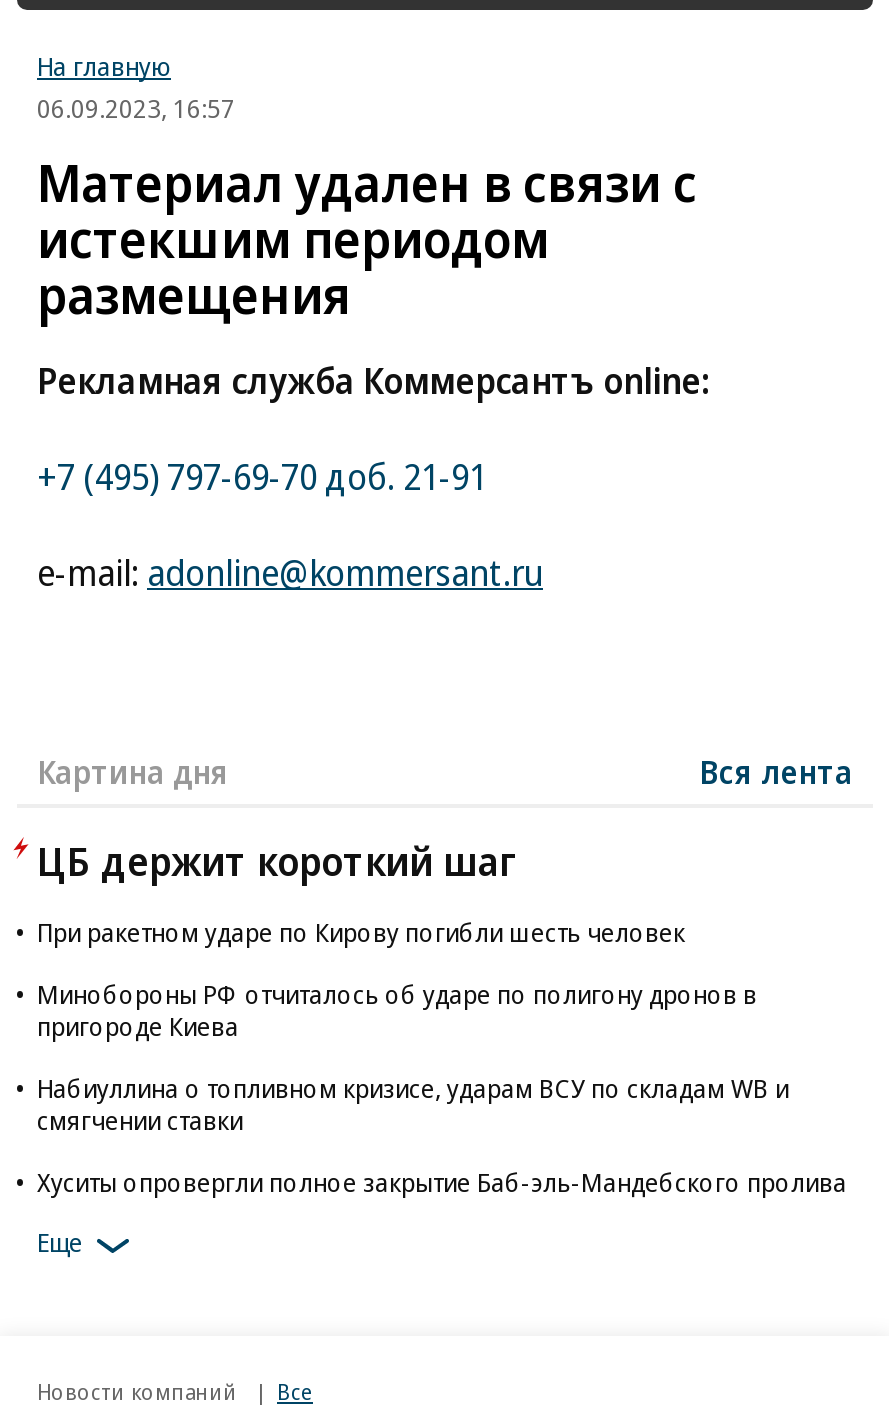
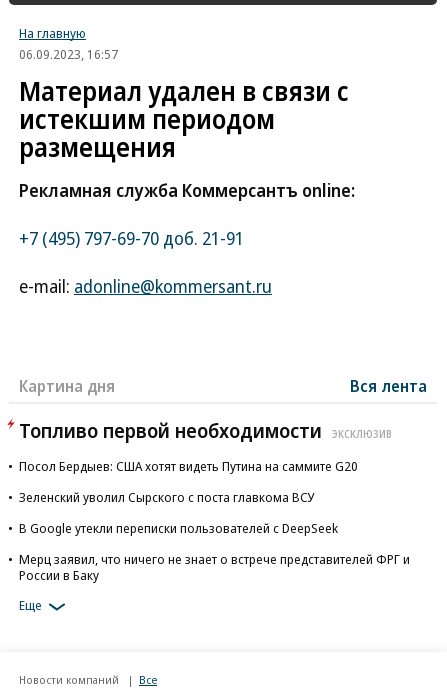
- ЦБ держит короткий шаг
+ Топливо первой необходимости
+ ЭКСКЛЮЗИВ

- При ракетном ударе по Кирову погибли шесть человек
+ Посол Бердыев: США хотят видеть Путина на саммите G20

- Минобороны РФ отчиталось об ударе по полигону дронов в
- пригороде Киева
+ Зеленский уволил Сырского с поста главкома ВСУ

- Набиуллина о топливном кризисе, ударам ВСУ по складам WB и
- смягчении ставки
+ В Google утекли переписки пользователей с DeepSeek

- Хуситы опровергли полное закрытие Баб-эль-Мандебского пролива
+ Мерц заявил, что ничего не знает о встрече представителей ФРГ и
+ России в Баку
